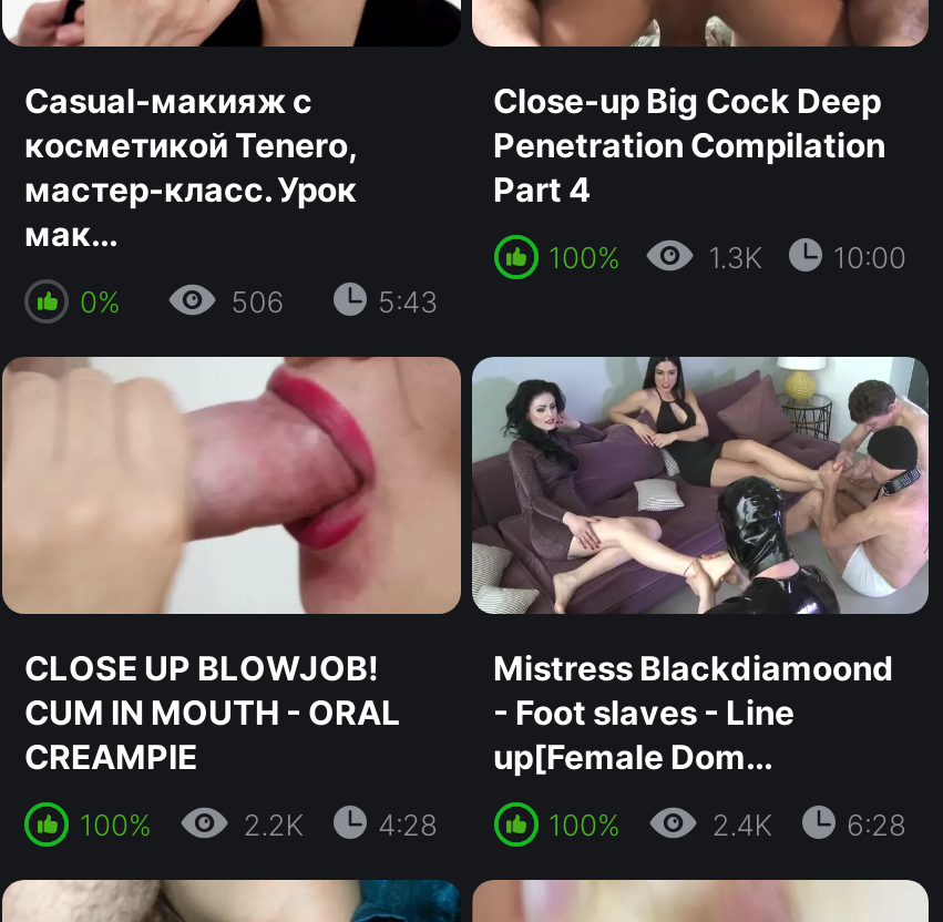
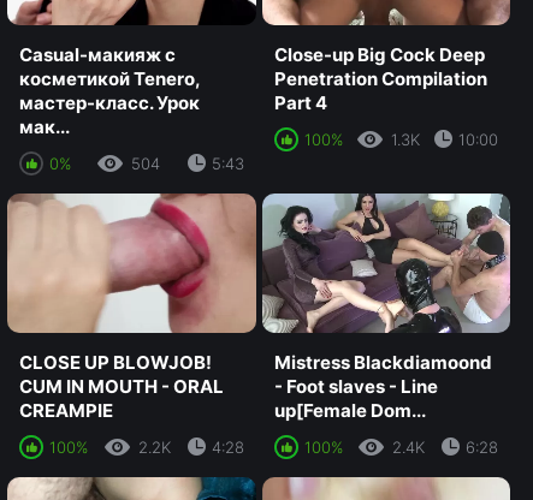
- 506
+ 504
